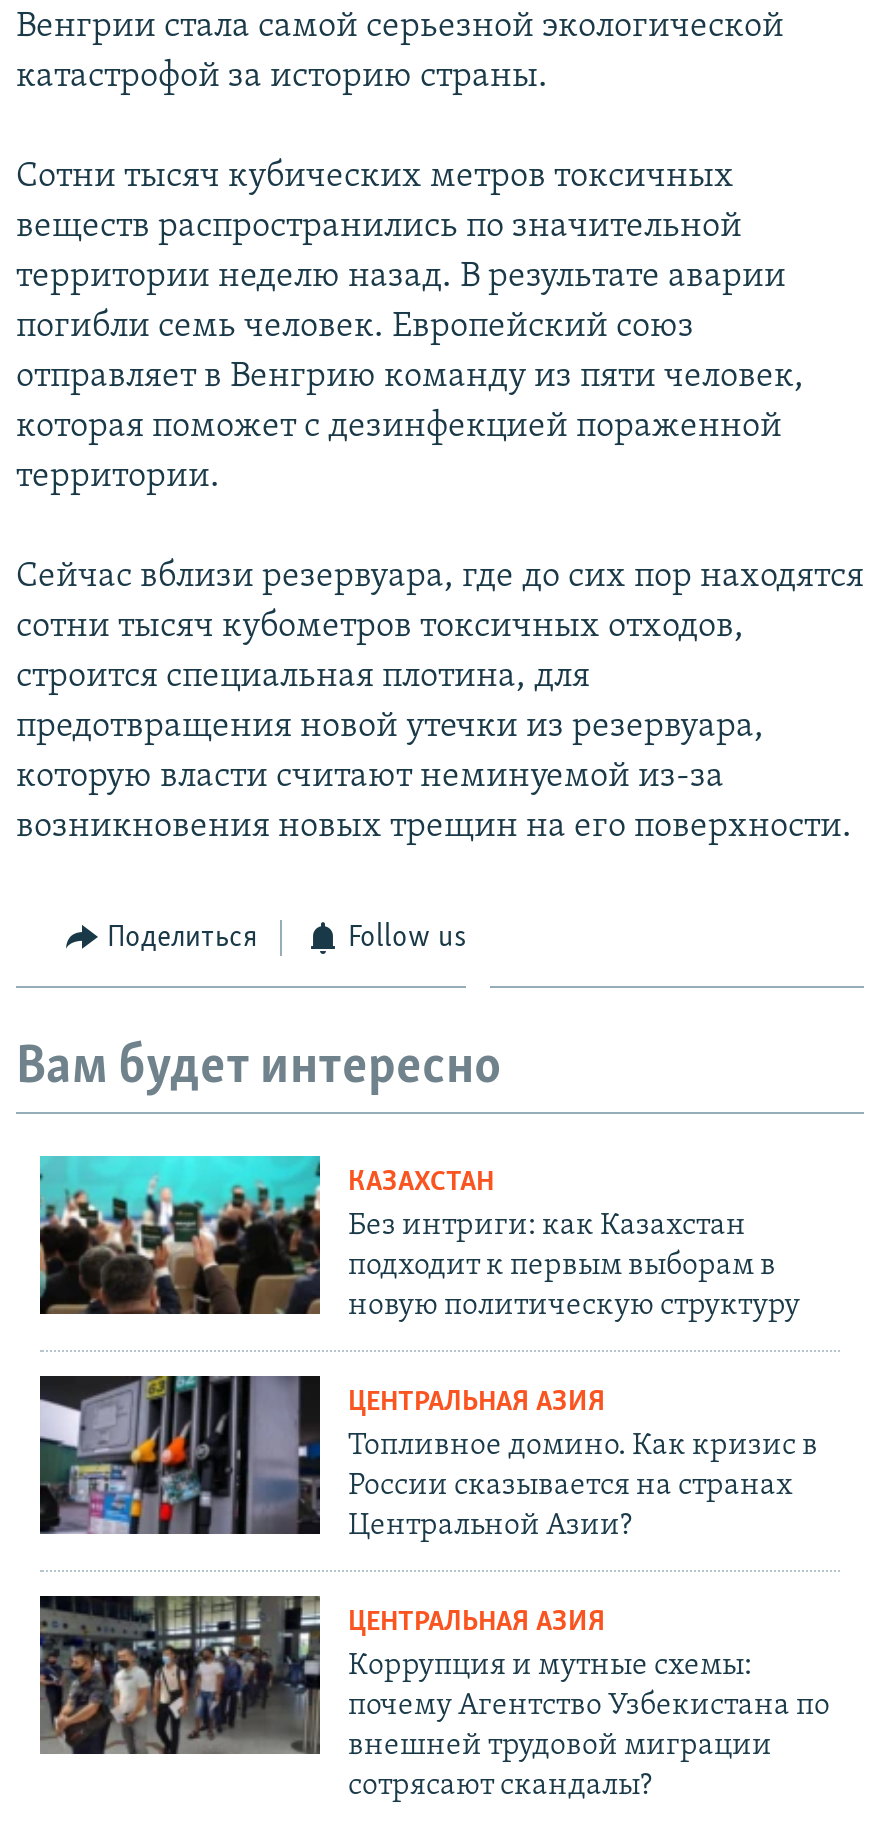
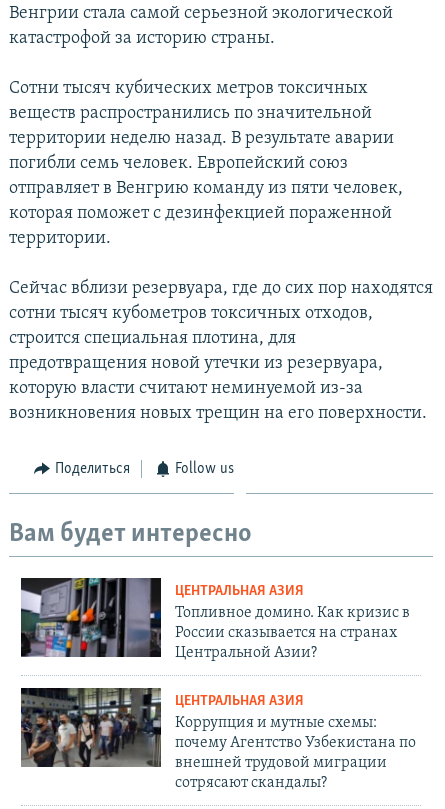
- [image]
- КАЗАХСТАН
- Без интриги: как Казахстан
- подходит к первым выборам в
- новую политическую структуру
